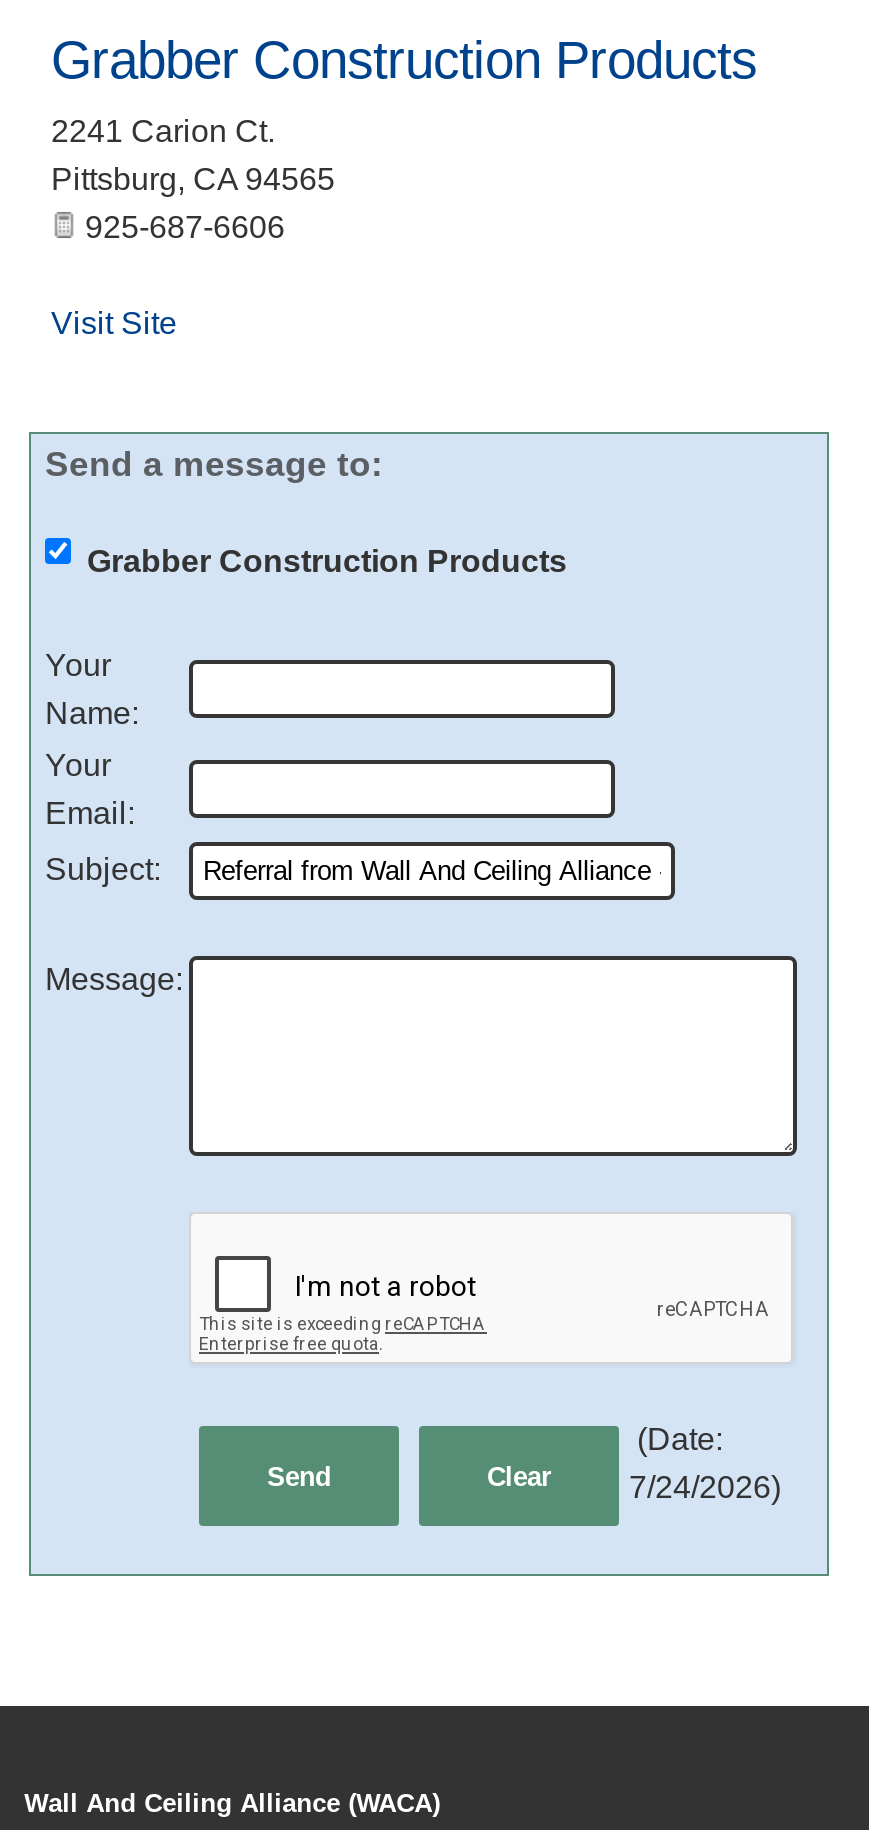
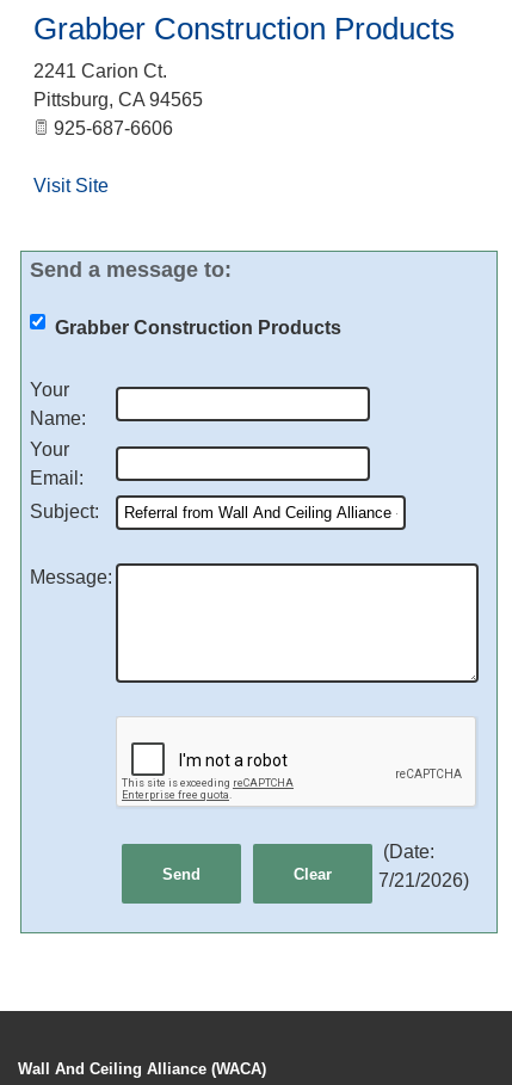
- 7/24/2026)
+ 7/21/2026)
